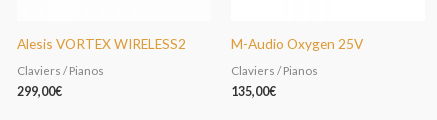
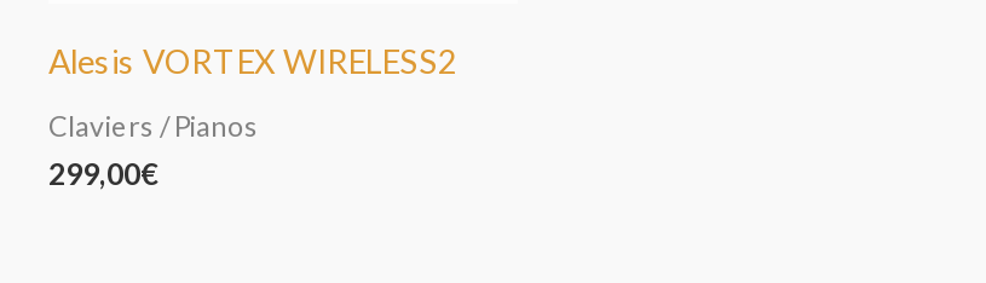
- M-Audio Oxygen 25V
- Claviers / Pianos
- 135,00€
